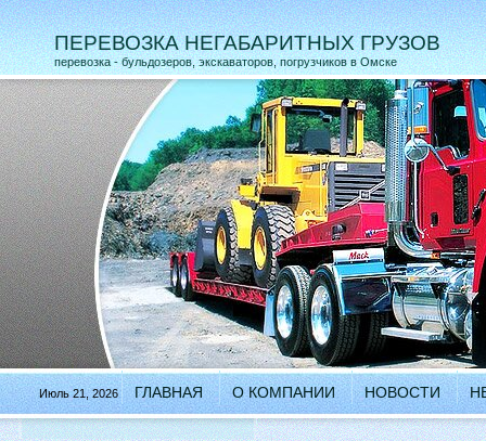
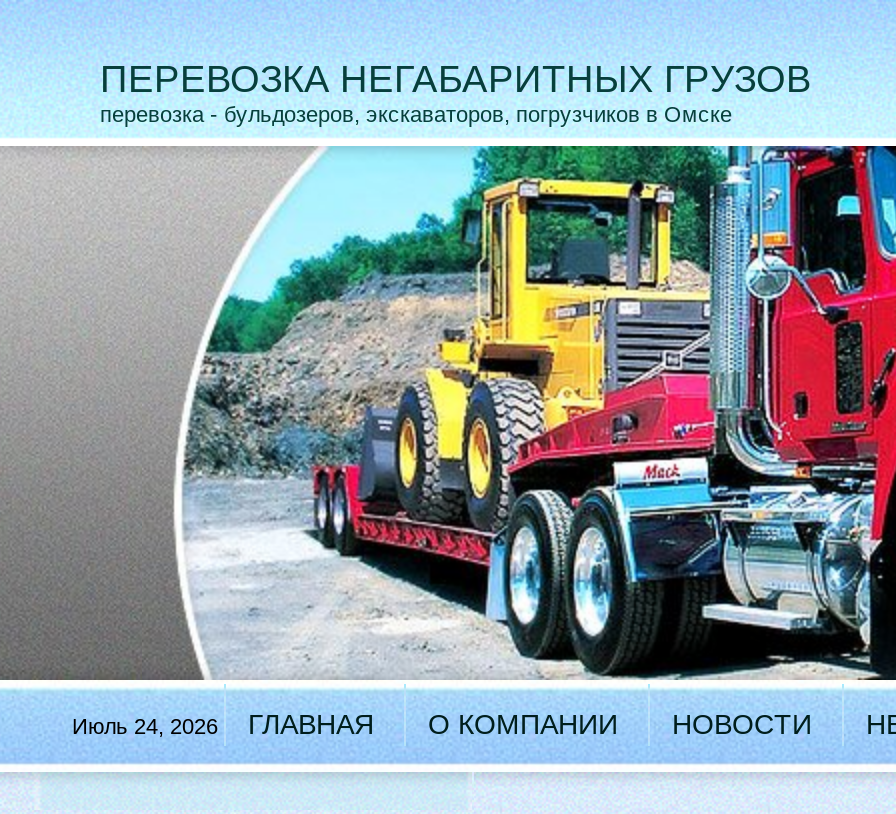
- Июль 21, 2026
+ Июль 24, 2026
